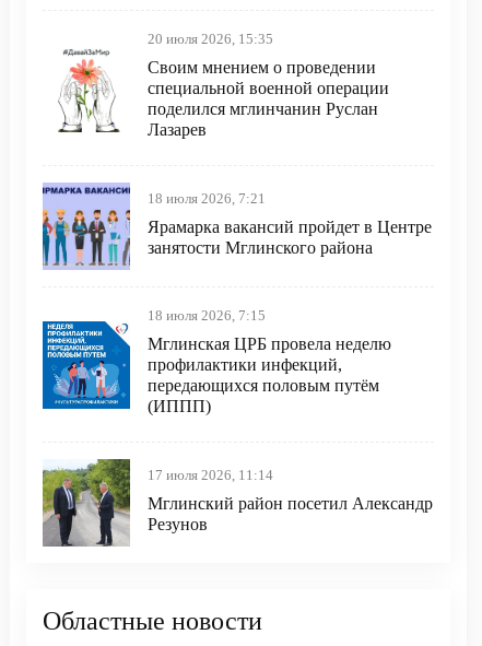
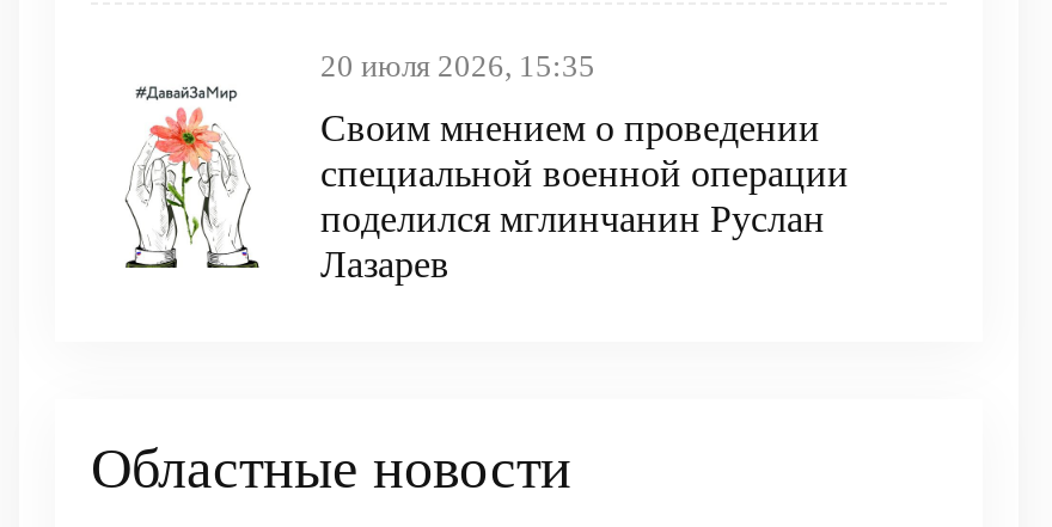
- [image]
- 18 июля 2026, 7:21
- Ярамарка вакансий пройдет в Центре
- занятости Мглинского района

- [image]
- 18 июля 2026, 7:15
- Мглинская ЦРБ провела неделю
- профилактики инфекций,
- передающихся половым путём
- (ИППП)

- [image]
- 17 июля 2026, 11:14
- Мглинский район посетил Александр
- Резунов
